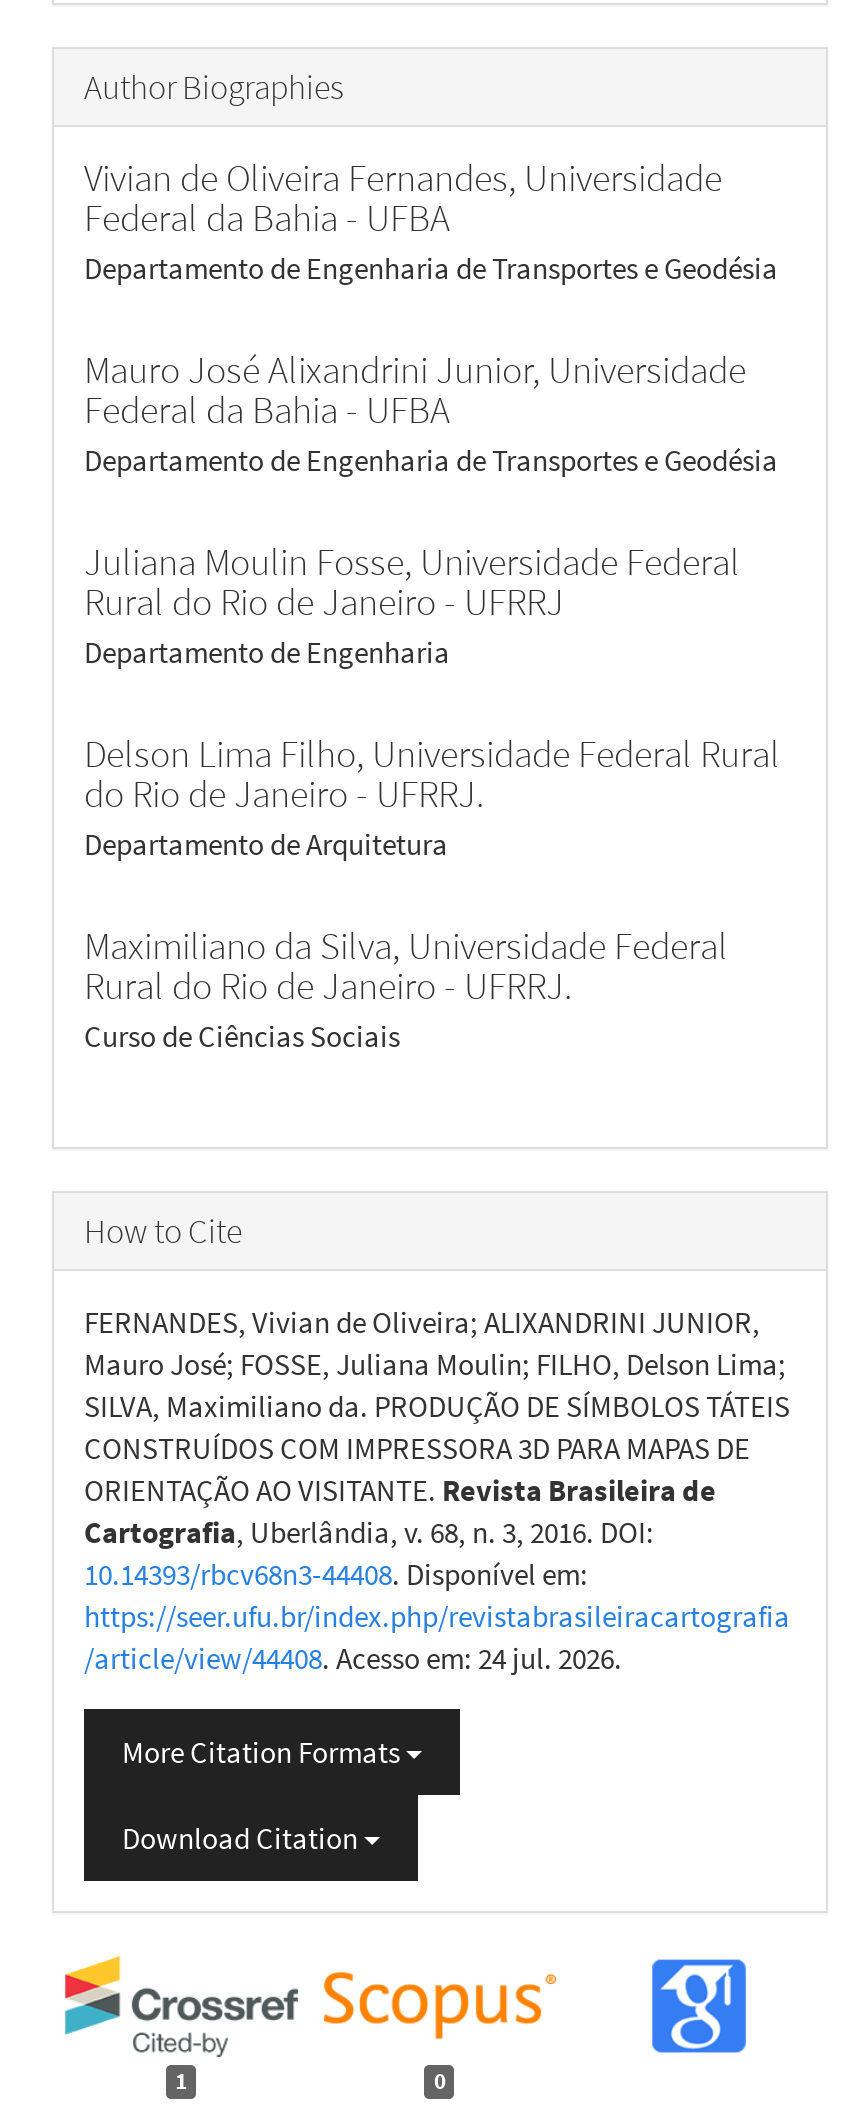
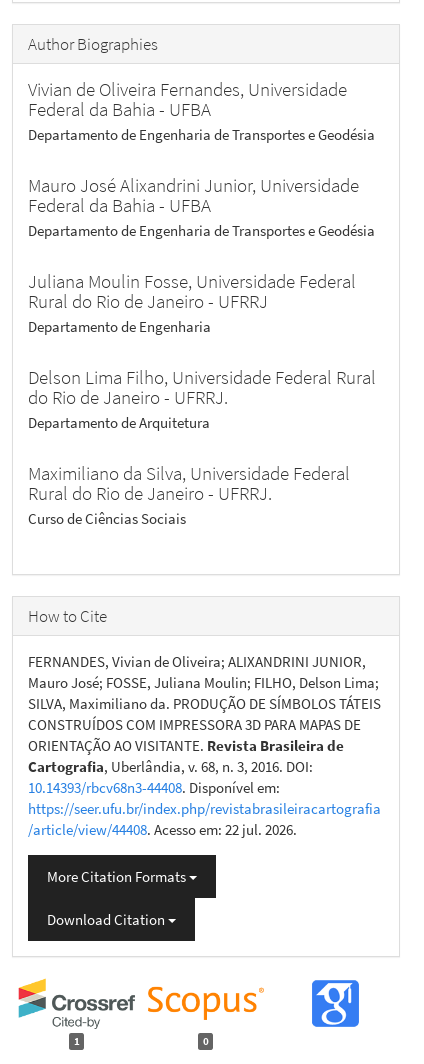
- /article/view/44408. Acesso em: 24 jul. 2026.
+ /article/view/44408. Acesso em: 22 jul. 2026.
